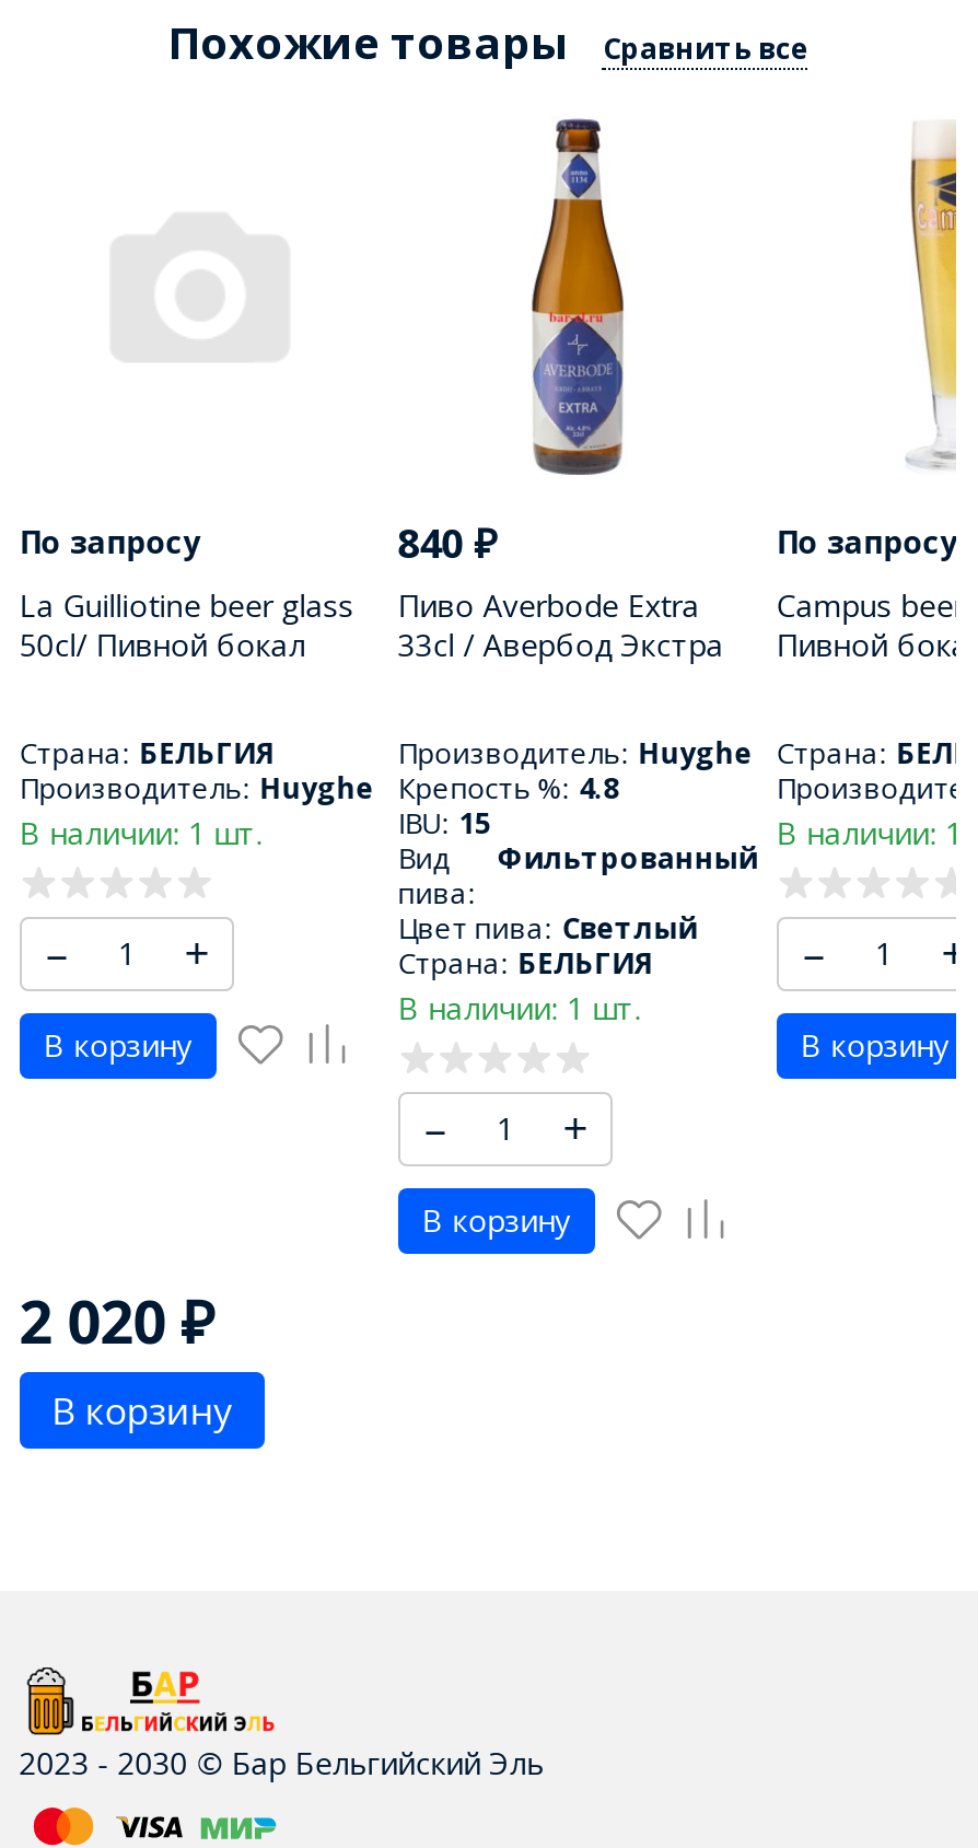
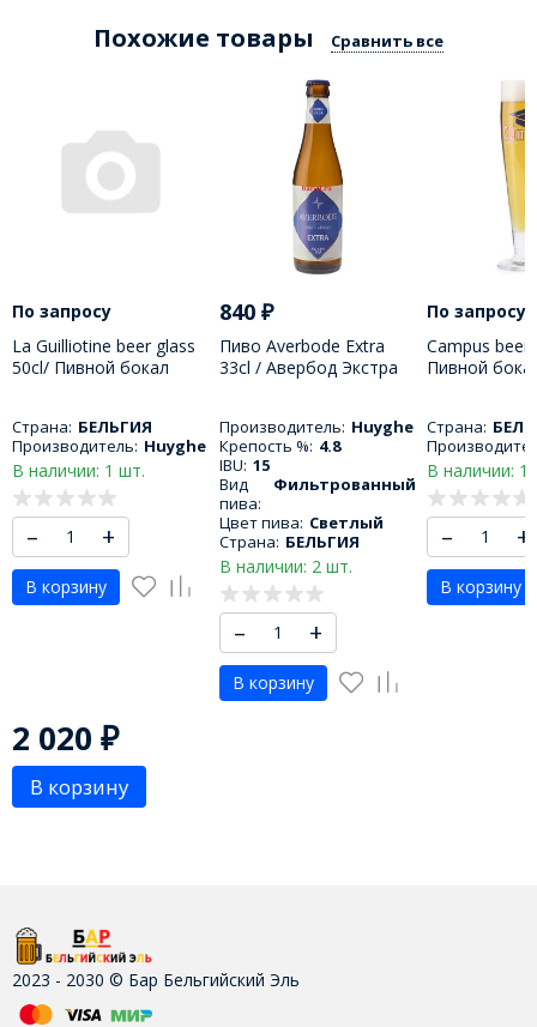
- В наличии: 1 шт.
+ В наличии: 2 шт.
